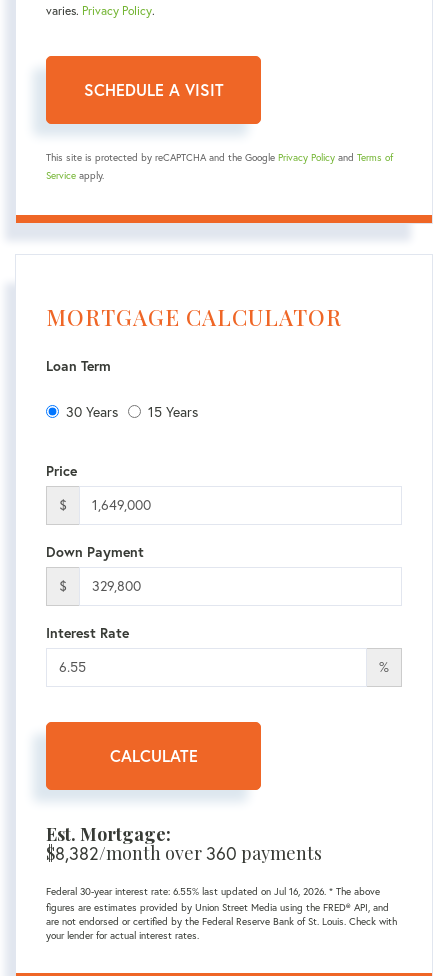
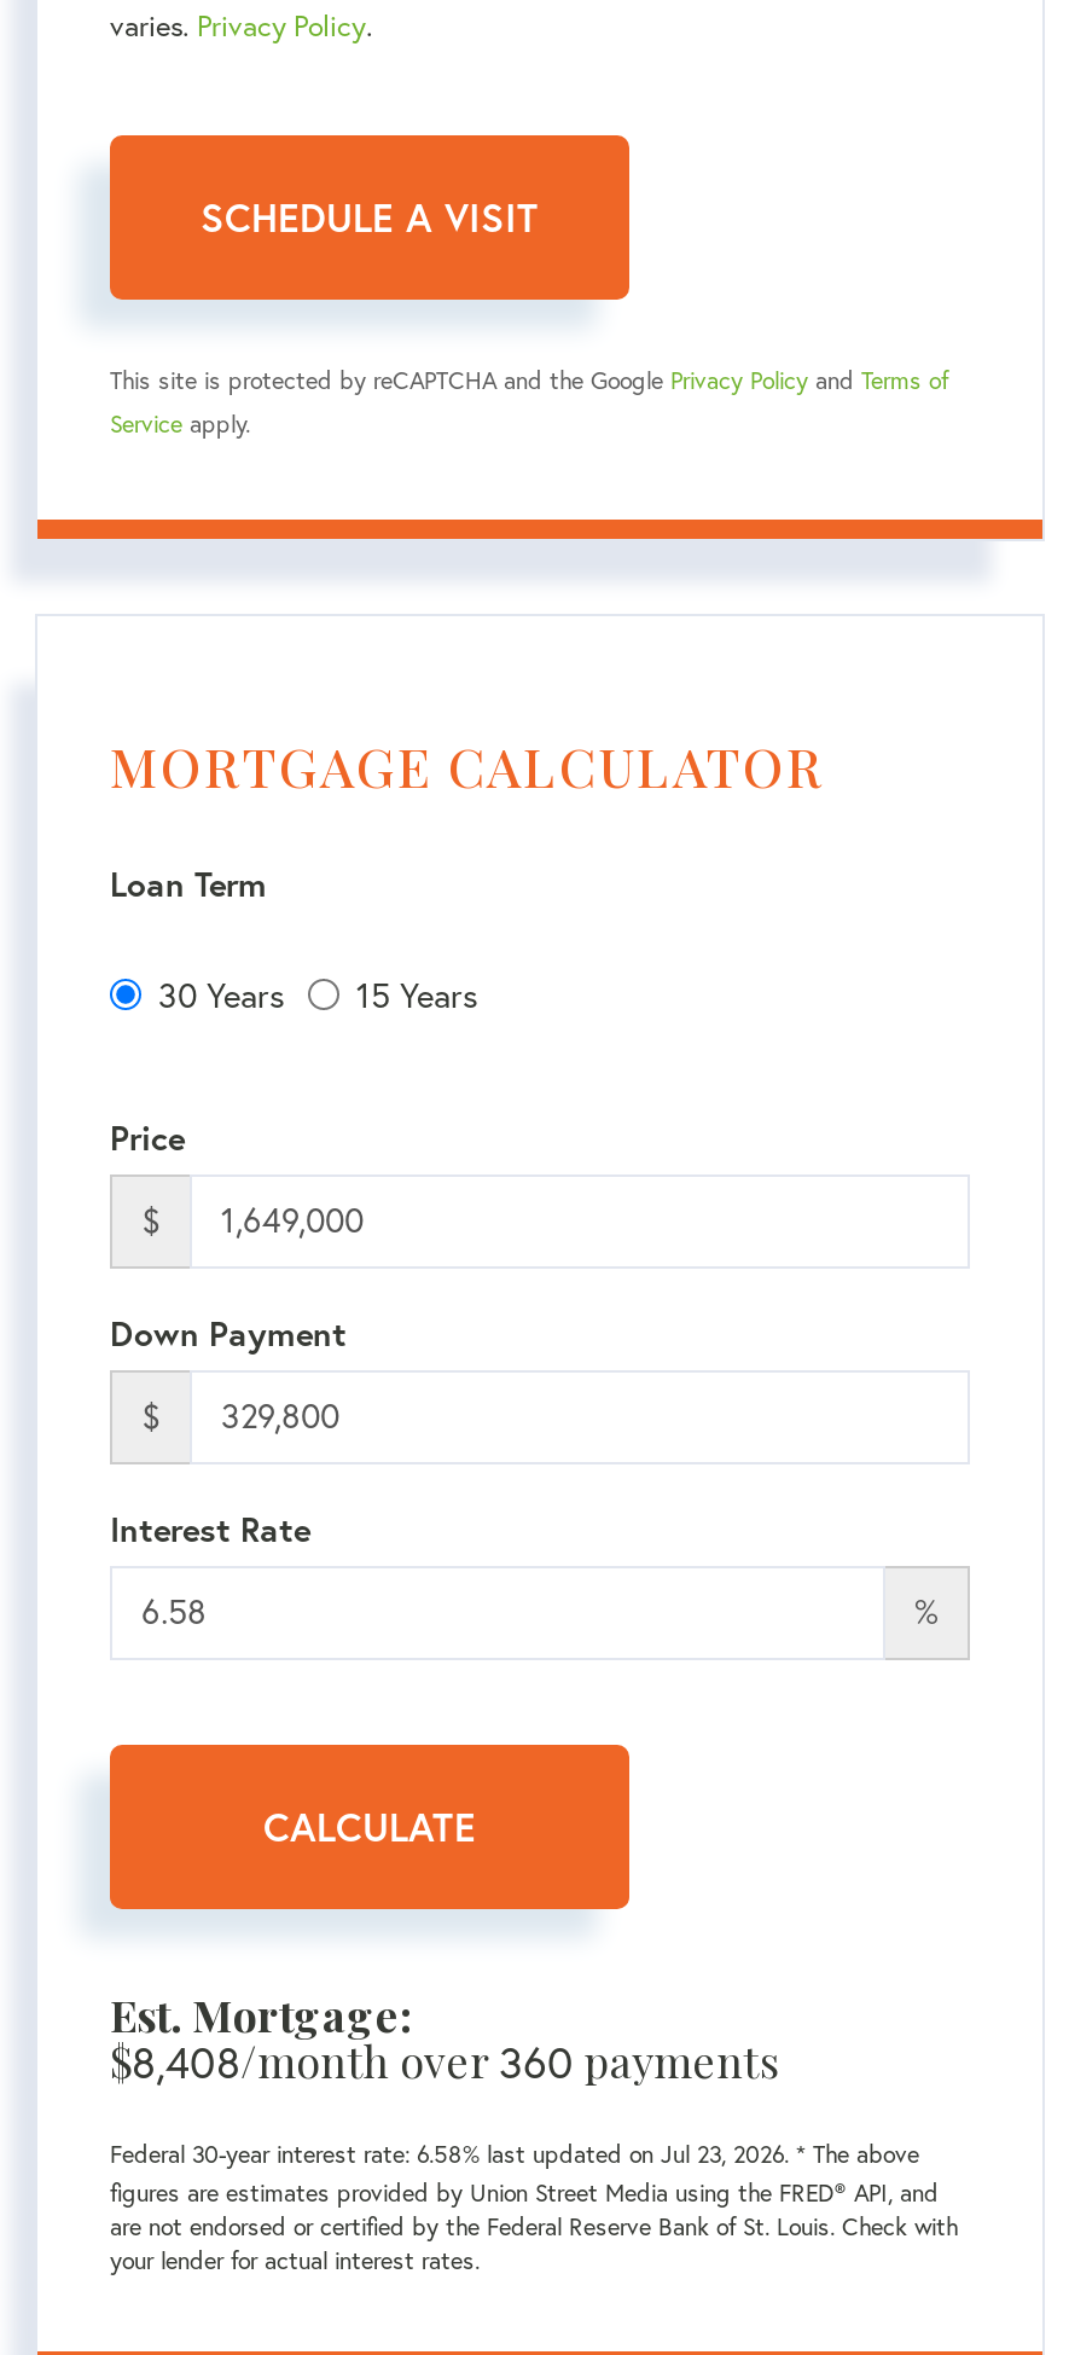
- $8,382/month over 360 payments
+ $8,408/month over 360 payments

- Federal 30-year interest rate: 6.55% last updated on Jul 16, 2026. * The above
+ Federal 30-year interest rate: 6.58% last updated on Jul 23, 2026. * The above
